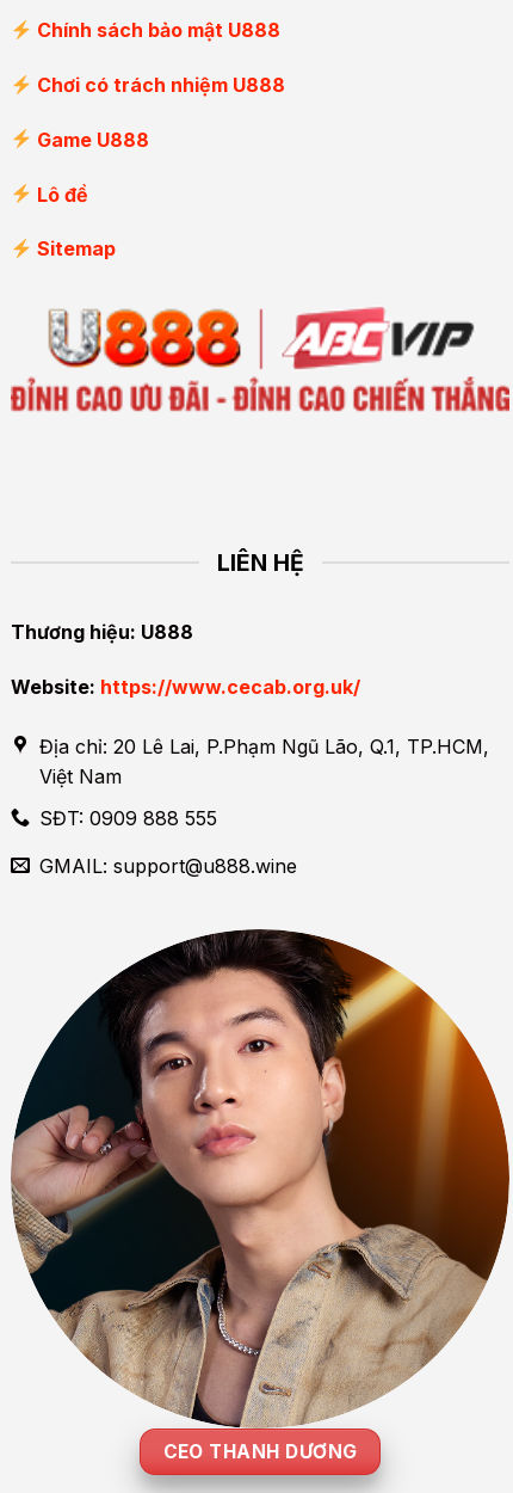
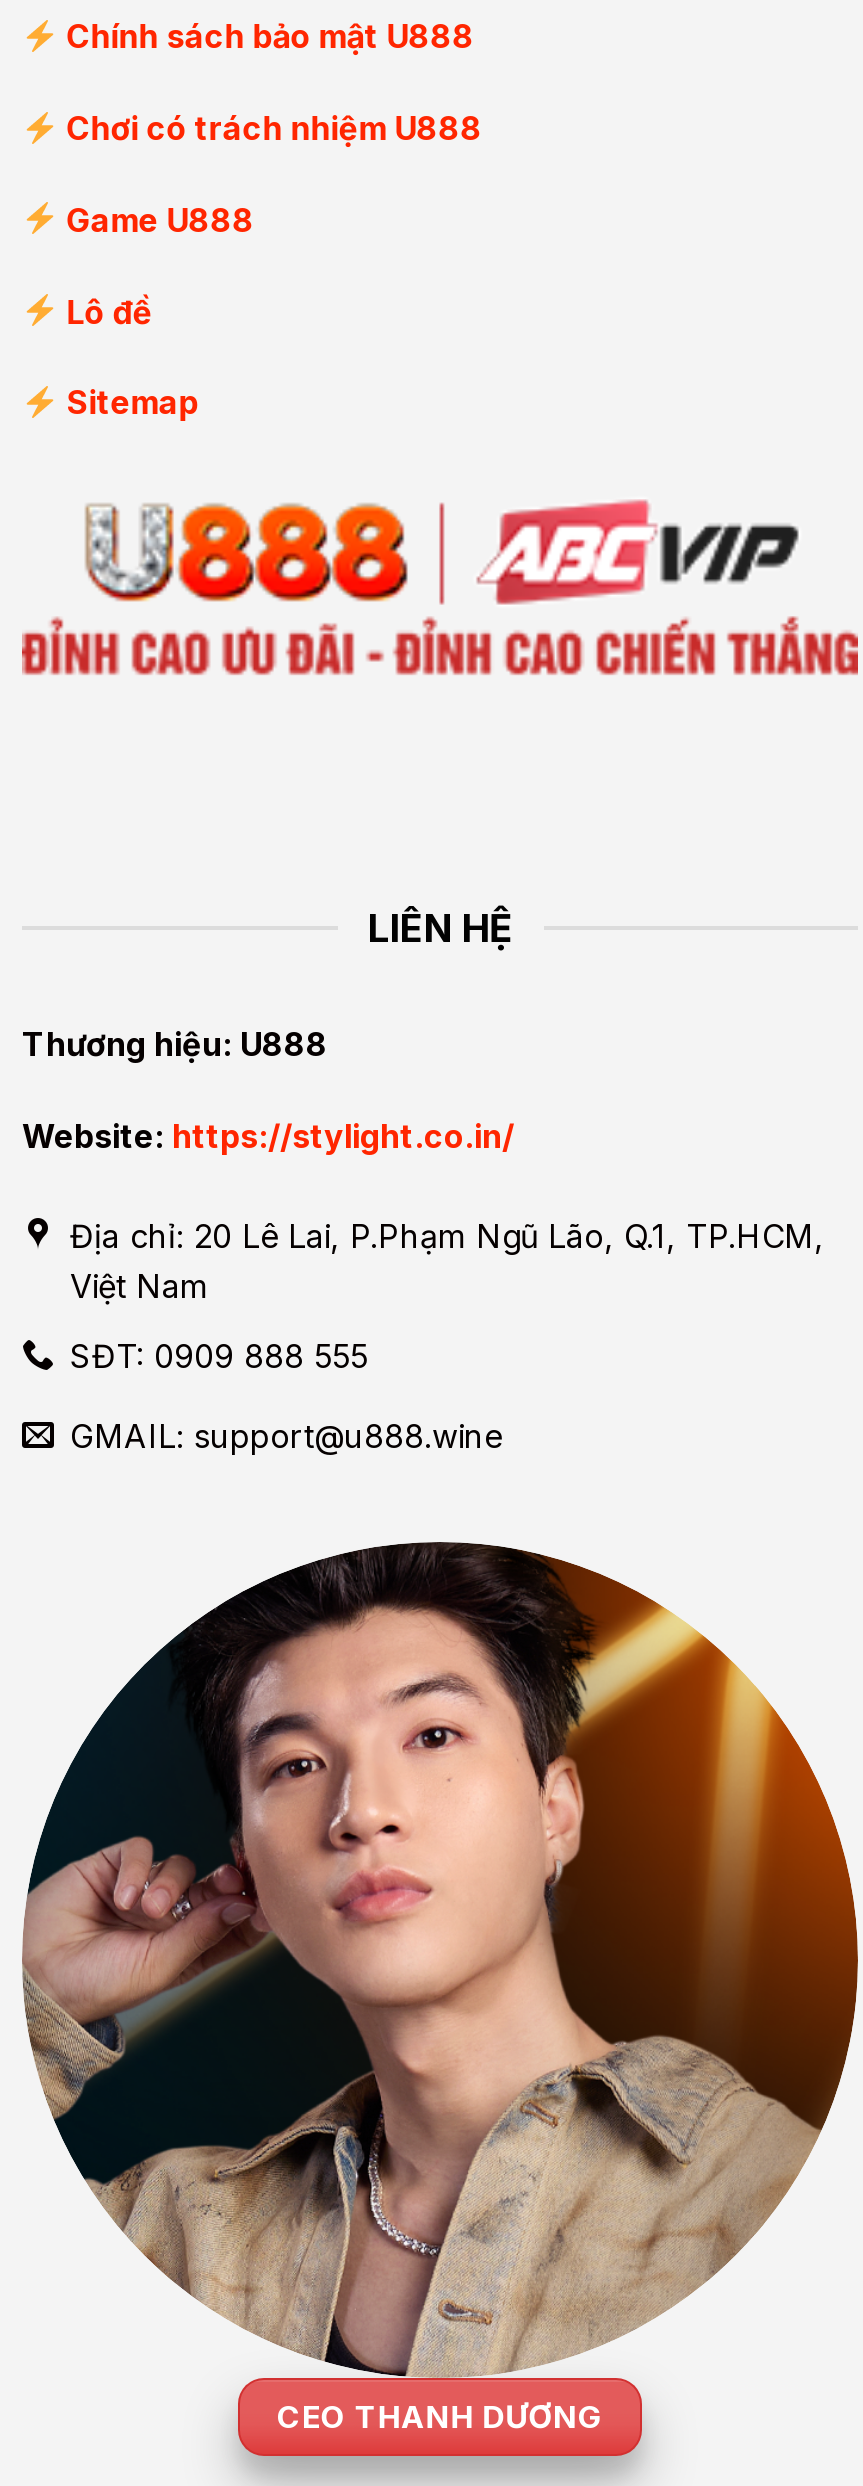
- Website: https://www.cecab.org.uk/
+ Website: https://stylight.co.in/
